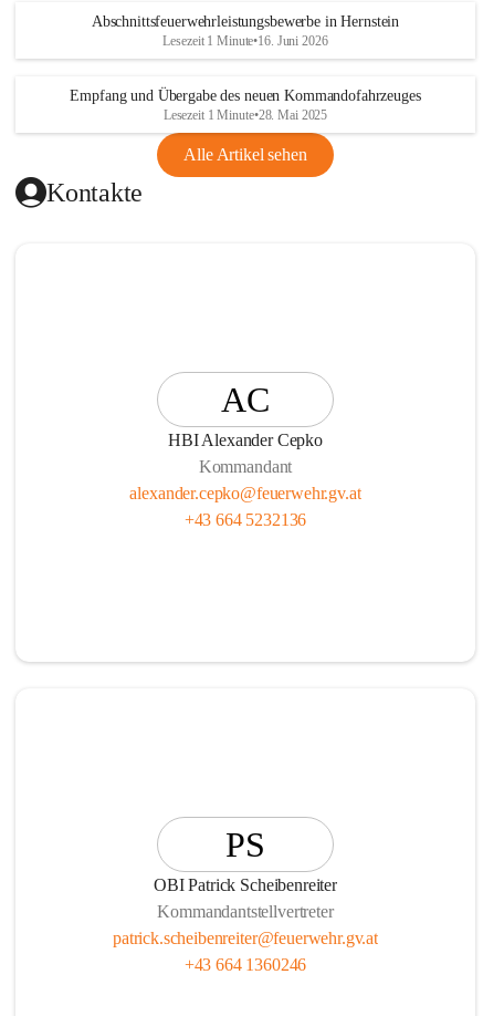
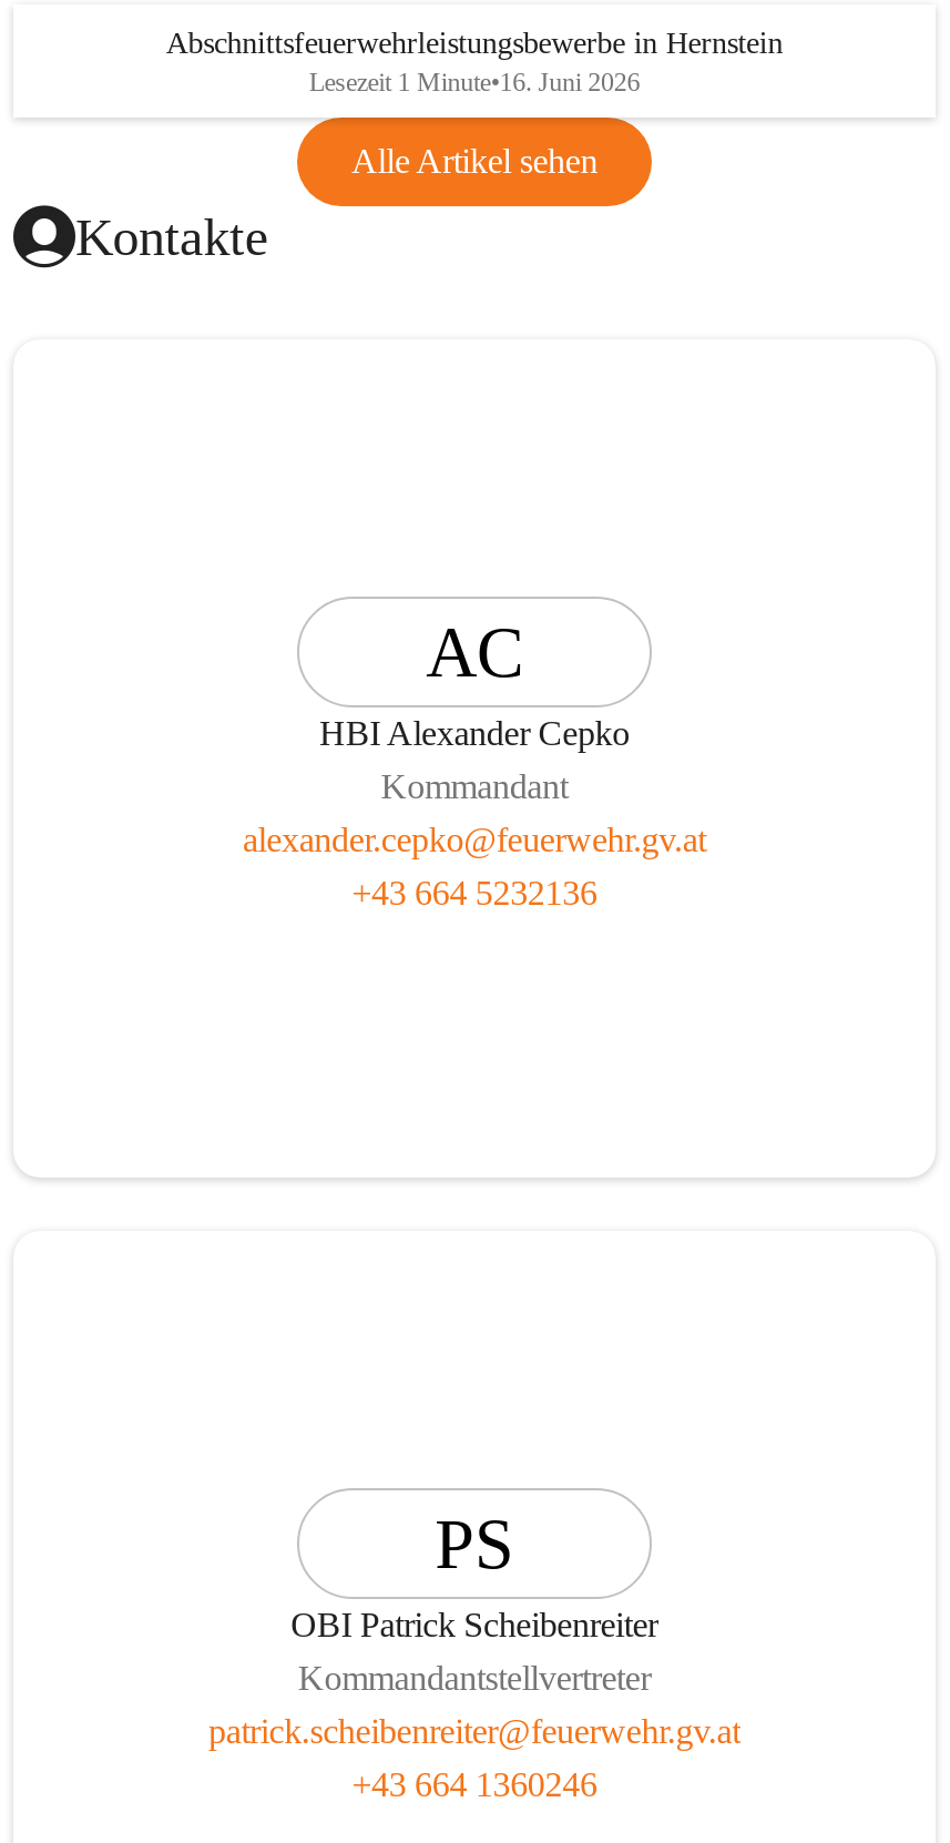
- Empfang und Übergabe des neuen Kommandofahrzeuges
- Lesezeit 1 Minute•28. Mai 2025
